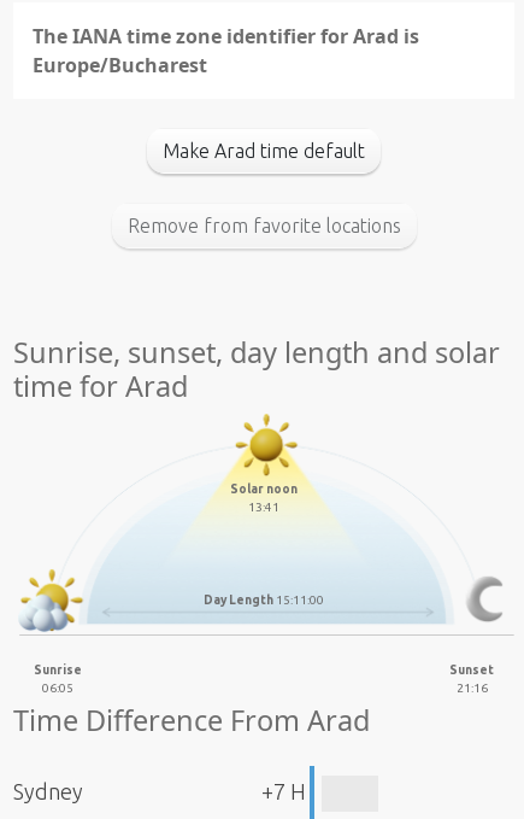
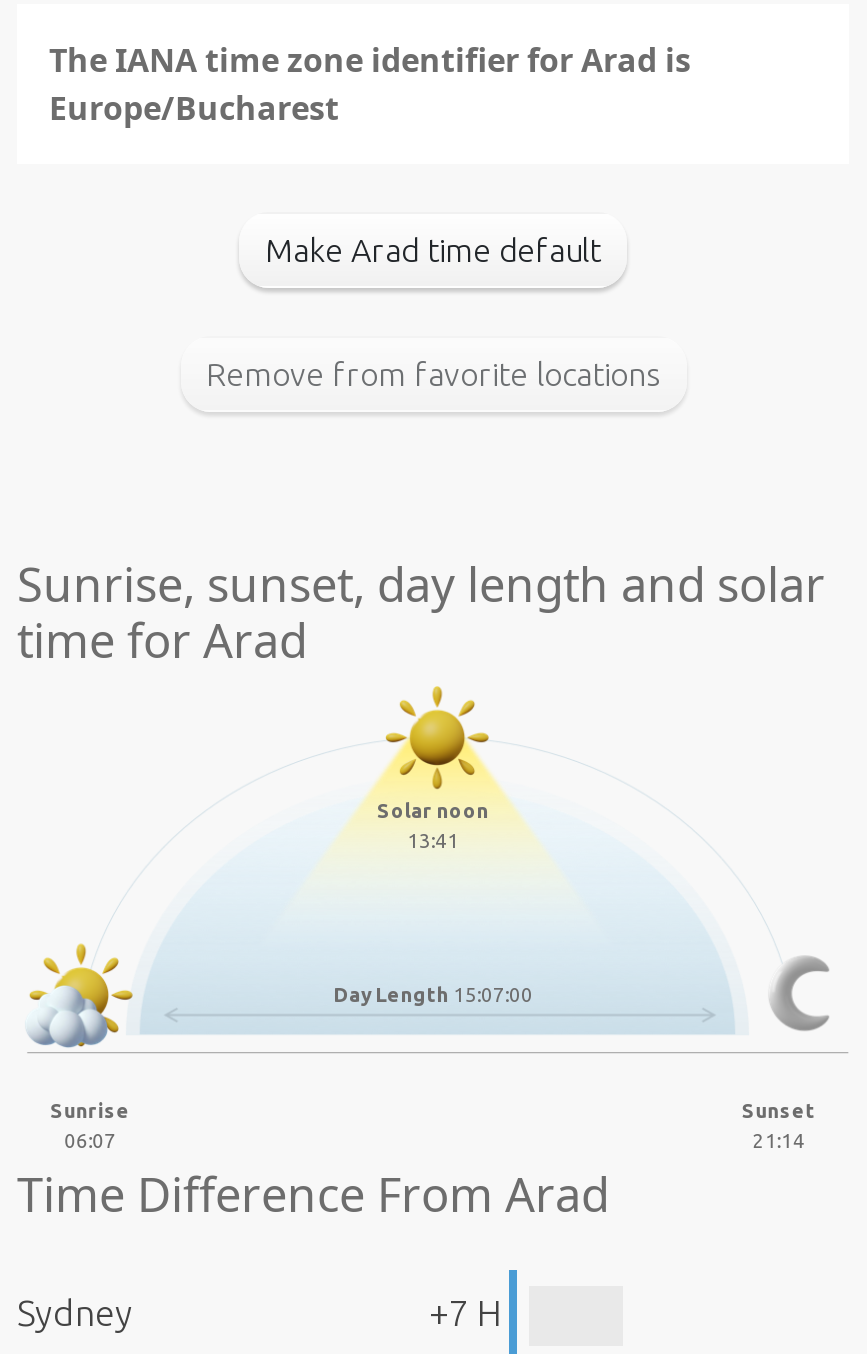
- Day Length 15:11:00
+ Day Length 15:07:00

- 06:05
+ 06:07

- 21:16
+ 21:14
